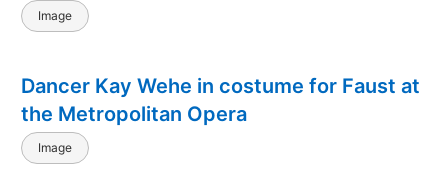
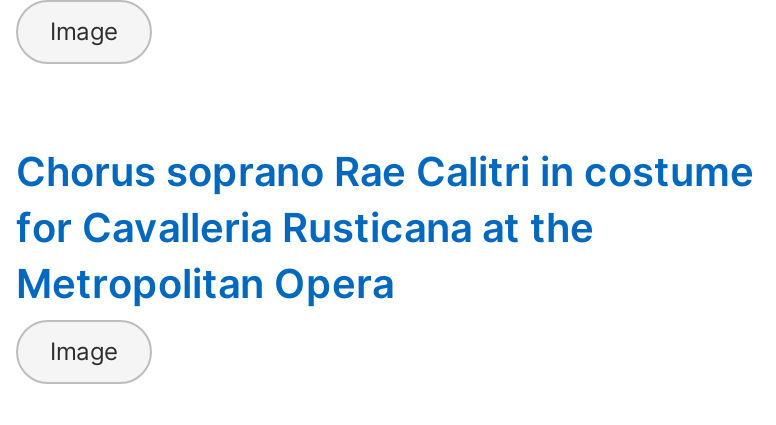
- Dancer Kay Wehe in costume for Faust at
- the Metropolitan Opera
+ Chorus soprano Rae Calitri in costume
+ for Cavalleria Rusticana at the
+ Metropolitan Opera
